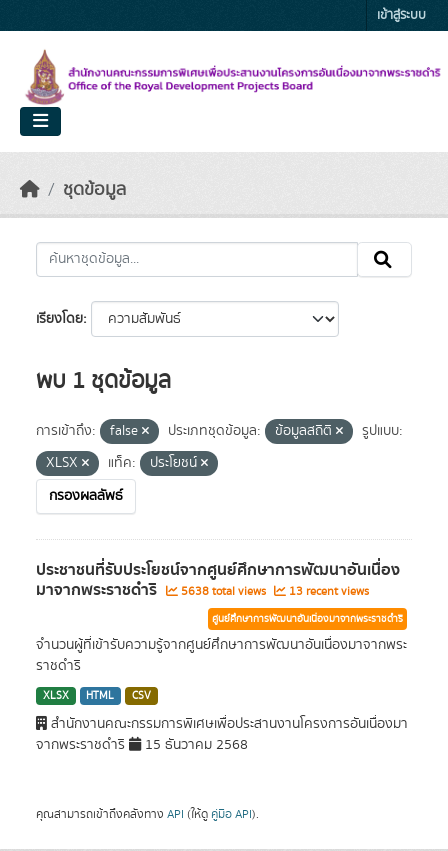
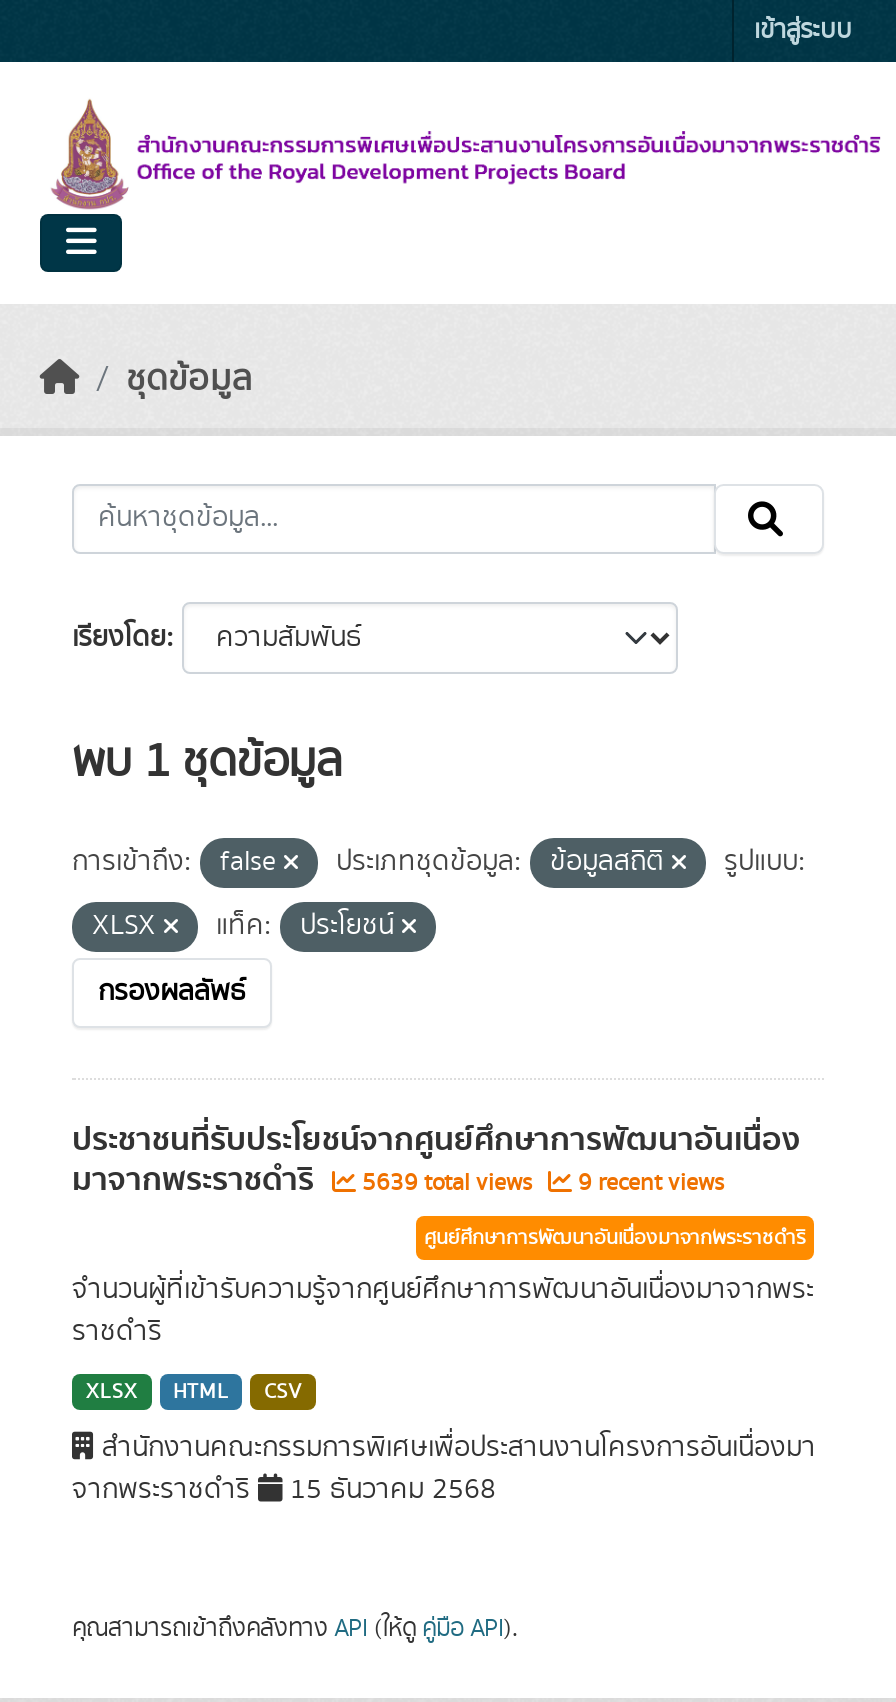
- 5638 total views
+ 5639 total views

- 13 recent views
+ 9 recent views
